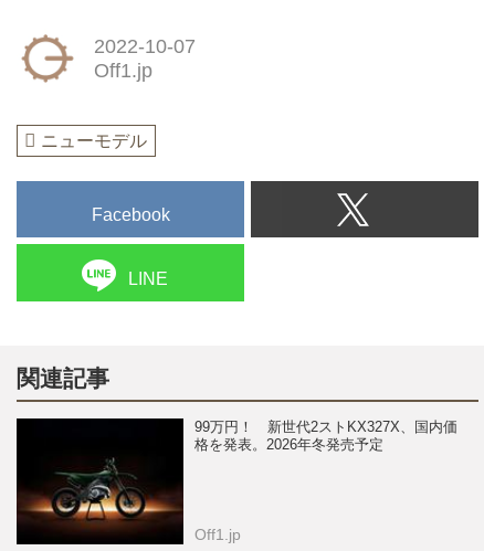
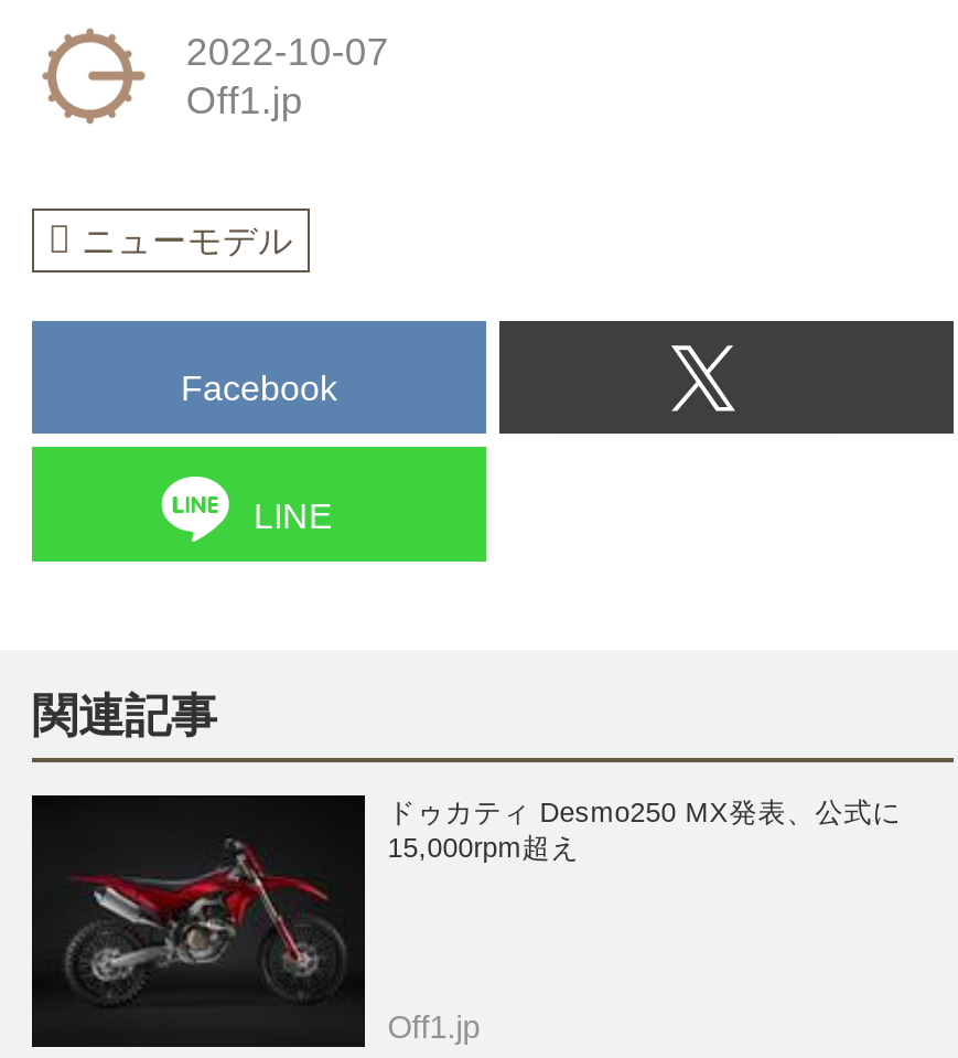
- [image]
- 99万円！ 新世代2ストKX327X、国内価
- 格を発表。2026年冬発売予定
+ [image]
+ ドゥカティ Desmo250 MX発表、公式に
+ 15,000rpm超え
